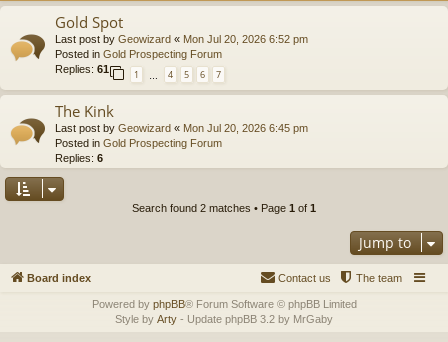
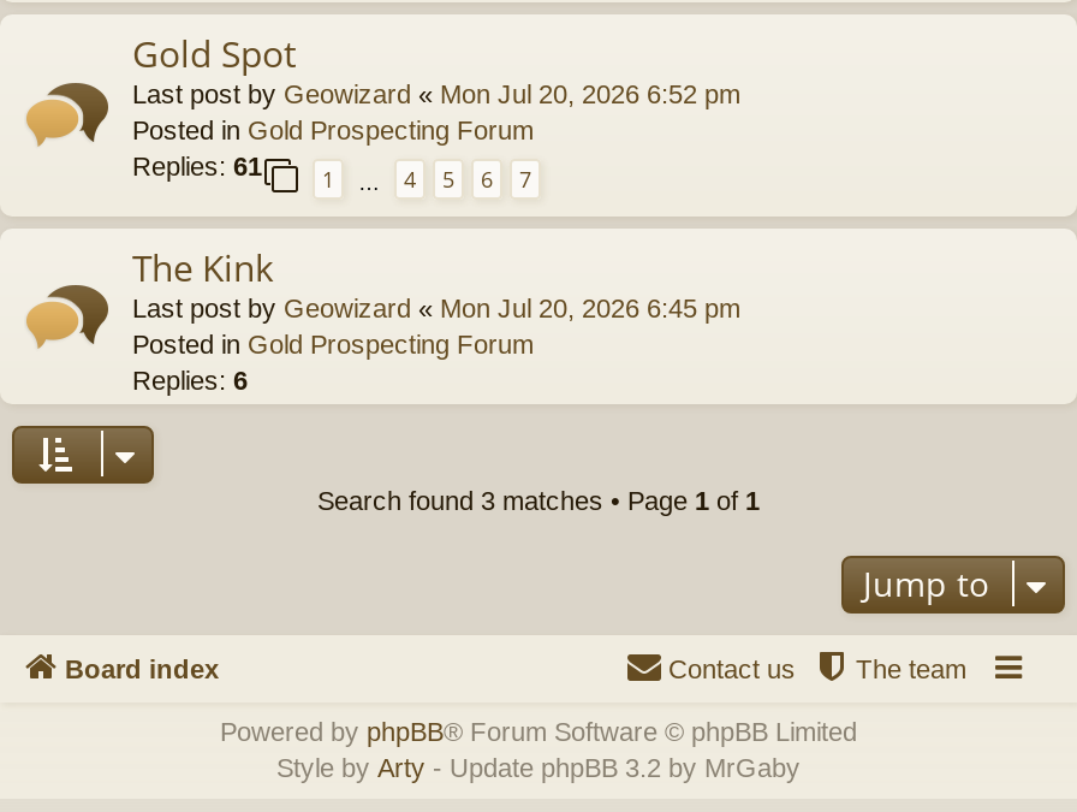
- Search found 2 matches • Page 1 of 1
+ Search found 3 matches • Page 1 of 1
